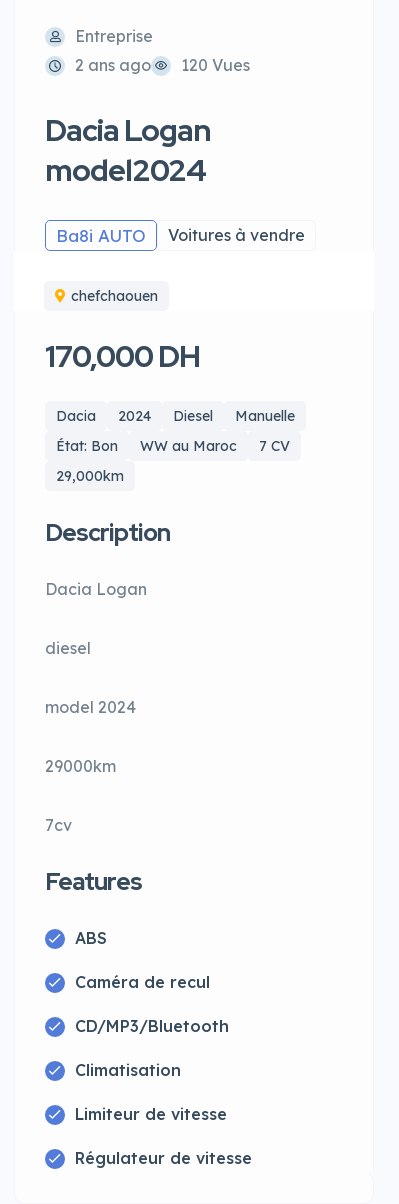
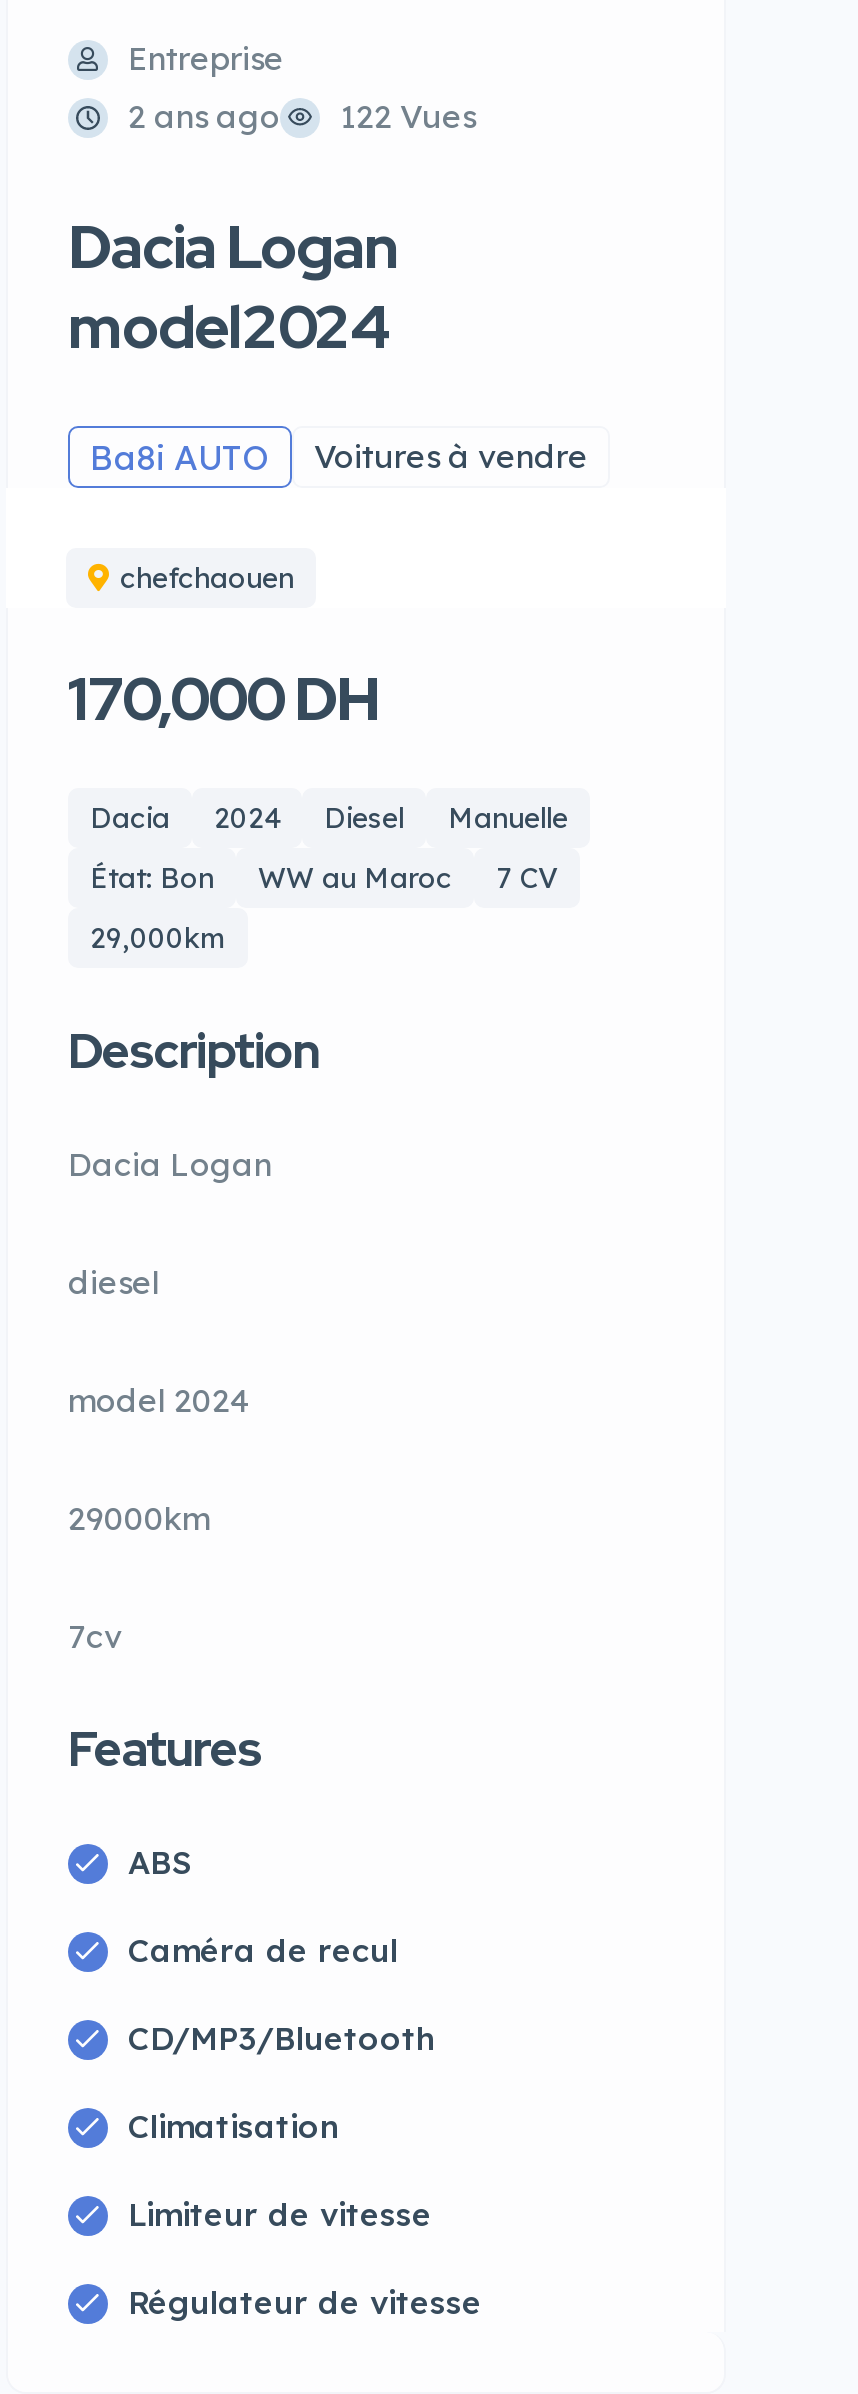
- 2 ans ago 120 Vues
+ 2 ans ago 122 Vues
